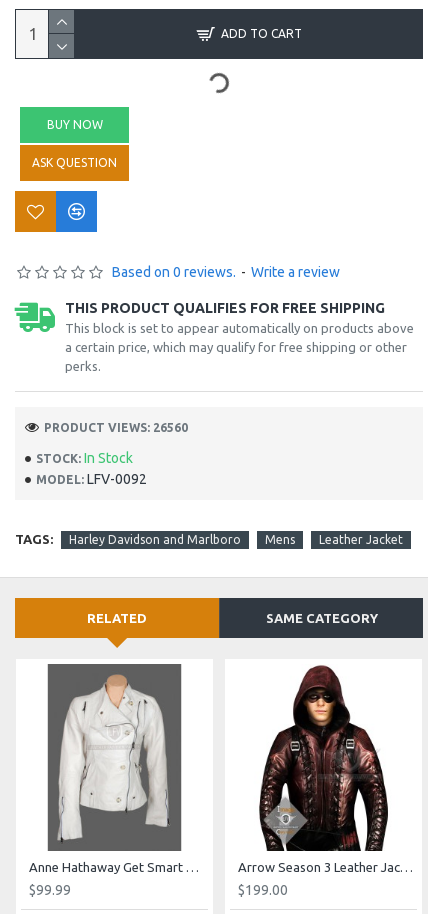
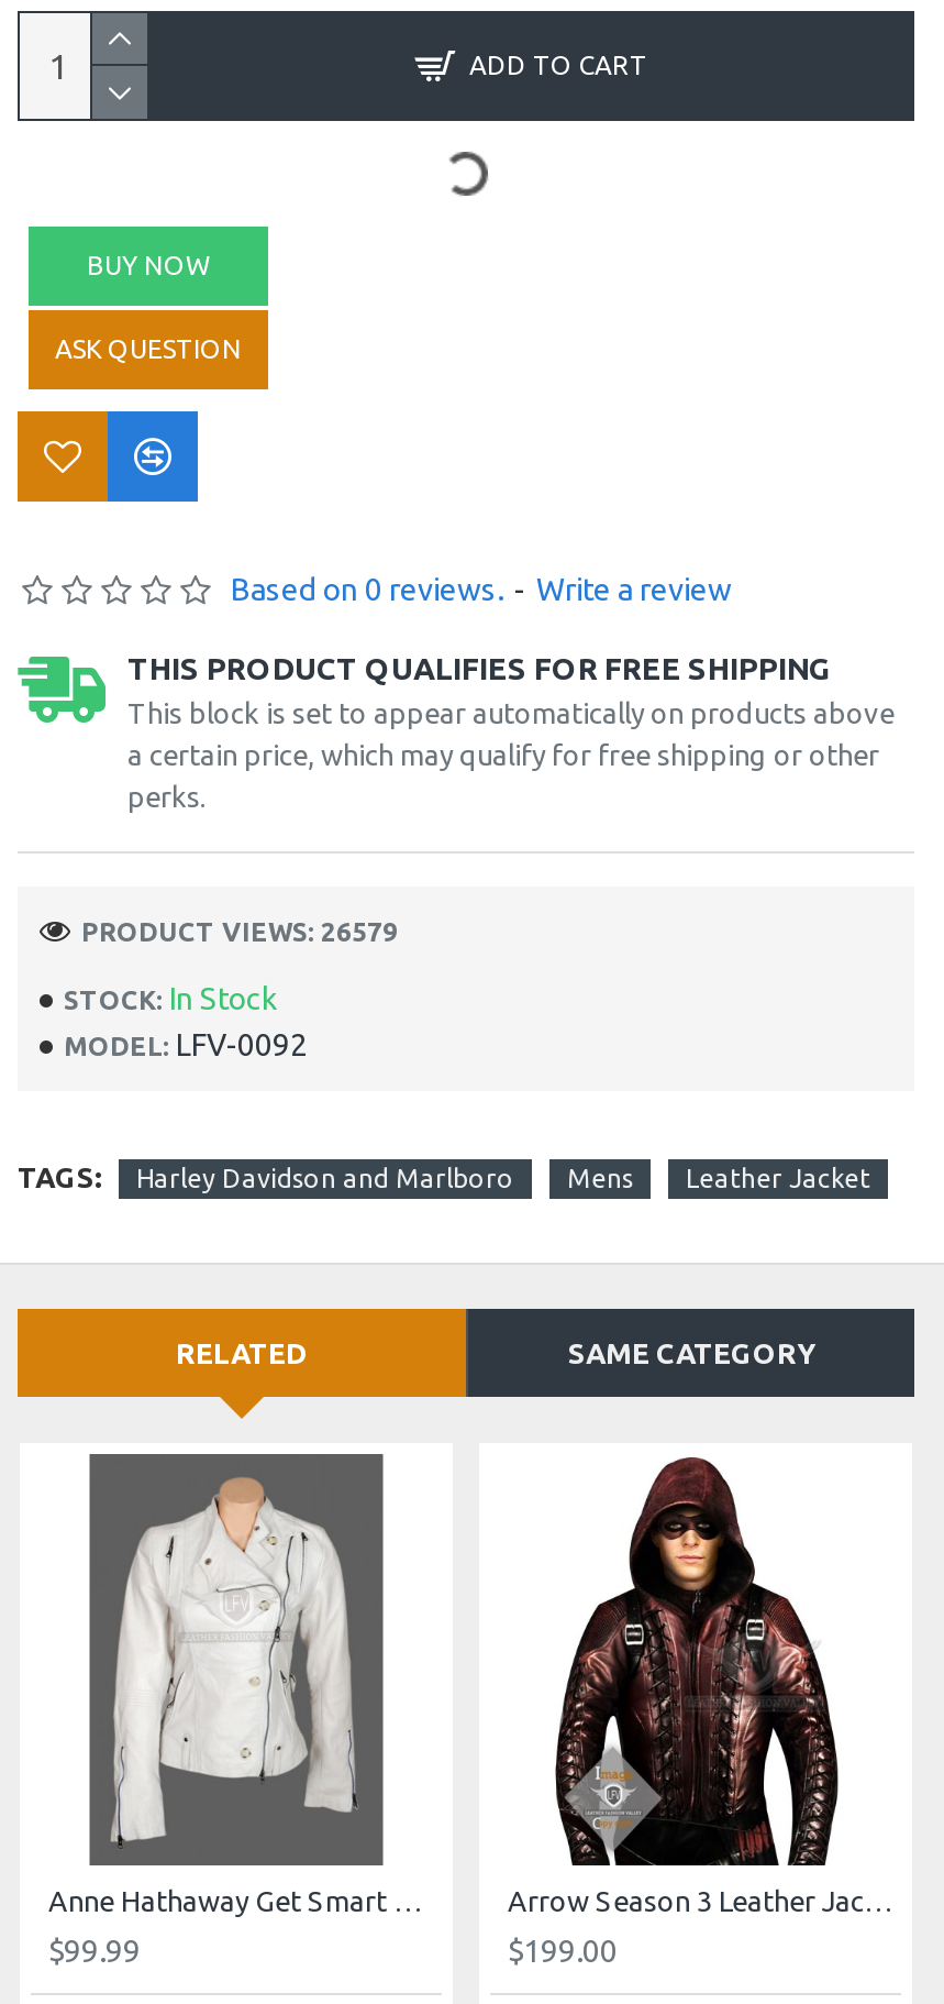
- PRODUCT VIEWS: 26560
+ PRODUCT VIEWS: 26579
